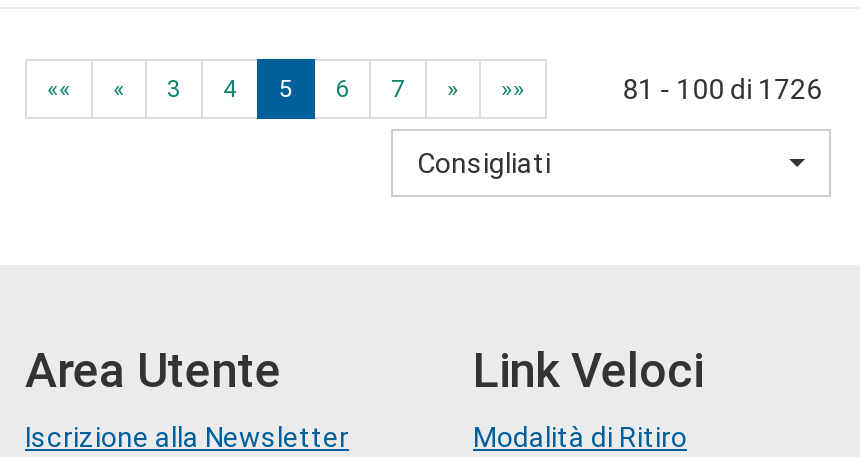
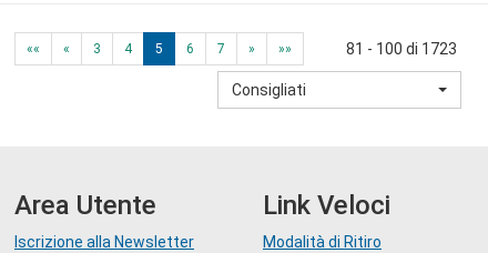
- 81 - 100 di 1726
+ 81 - 100 di 1723
